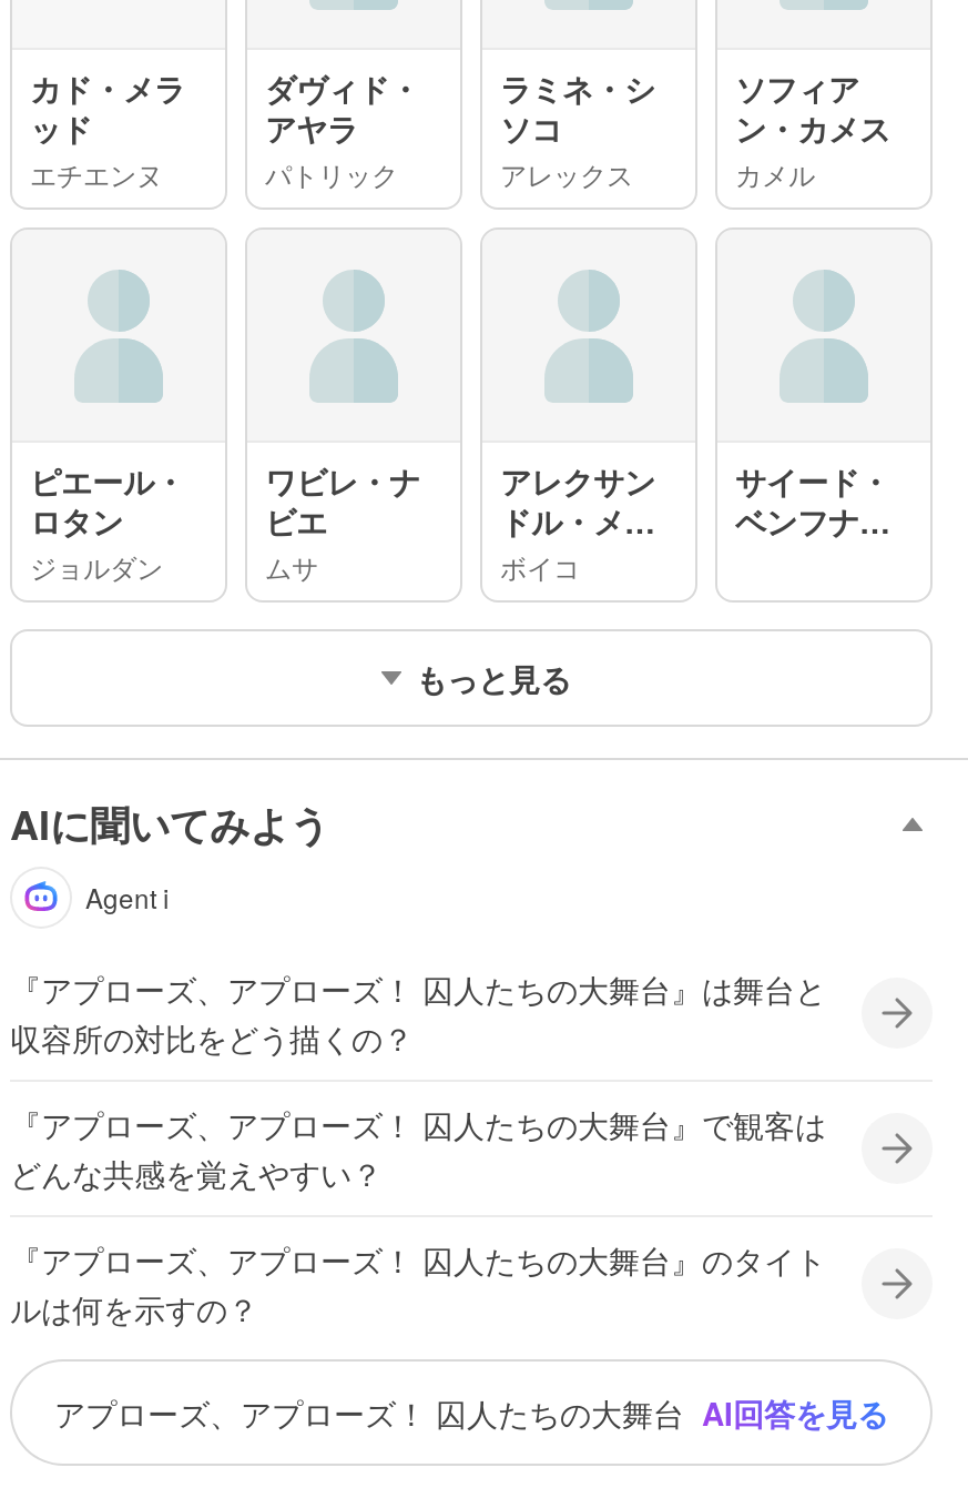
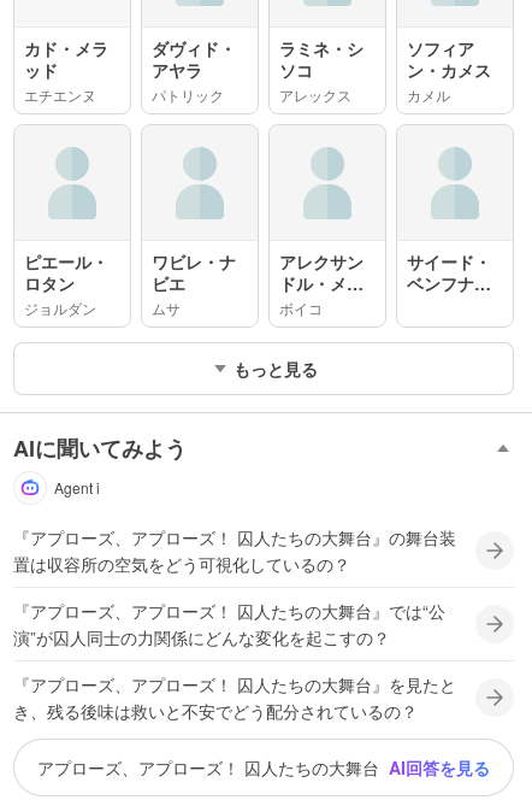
- 『アプローズ、アプローズ！ 囚人たちの大舞台』は舞台と
- 収容所の対比をどう描くの？
+ 『アプローズ、アプローズ！ 囚人たちの大舞台』の舞台装
+ 置は収容所の空気をどう可視化しているの？

- 『アプローズ、アプローズ！ 囚人たちの大舞台』で観客は
- どんな共感を覚えやすい？
+ 『アプローズ、アプローズ！ 囚人たちの大舞台』では“公
+ 演”が囚人同士の力関係にどんな変化を起こすの？

- 『アプローズ、アプローズ！ 囚人たちの大舞台』のタイト
- ルは何を示すの？
+ 『アプローズ、アプローズ！ 囚人たちの大舞台』を見たと
+ き、残る後味は救いと不安でどう配分されているの？
